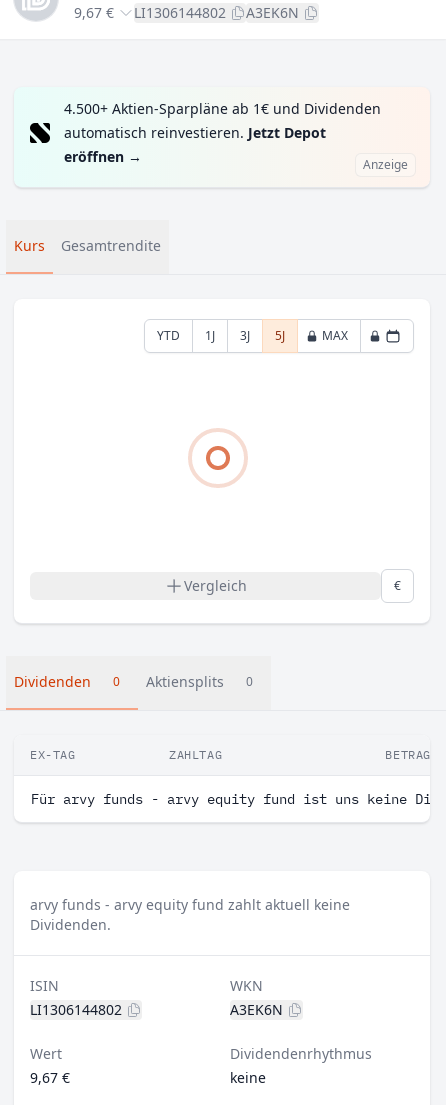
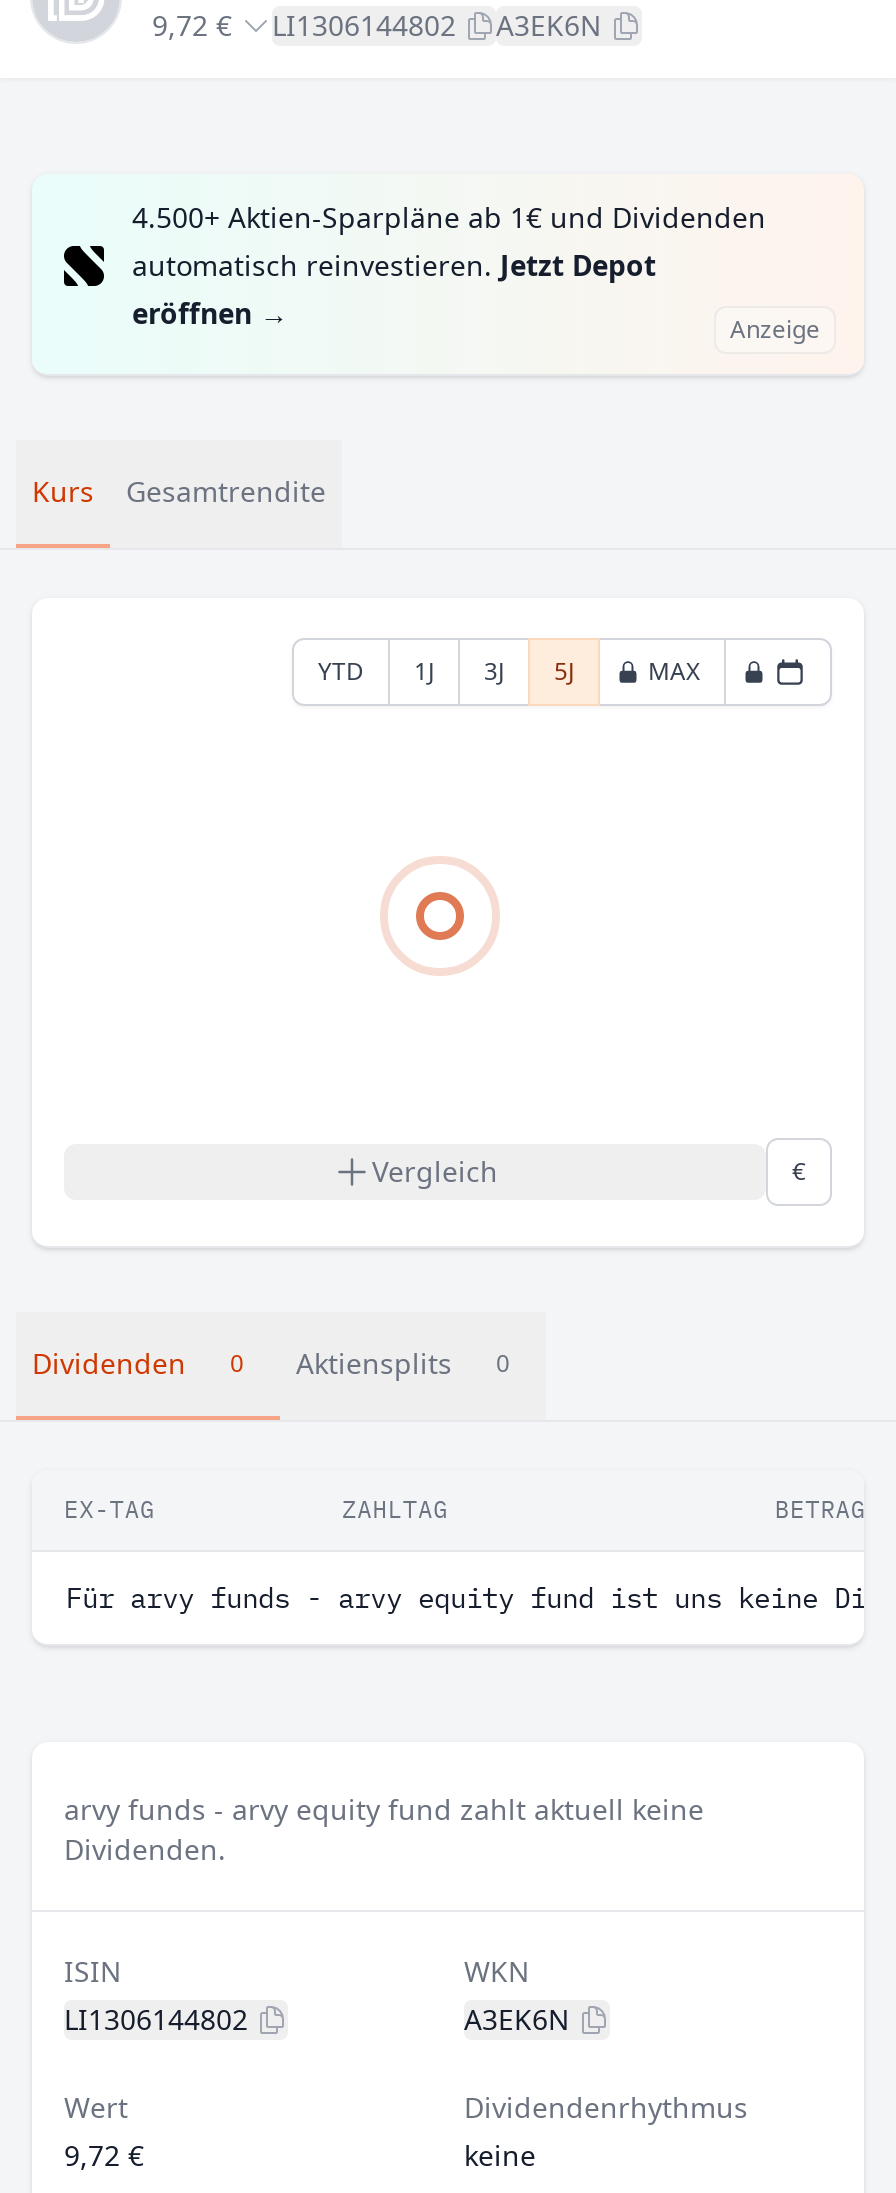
- 9,67 € LI1306144802 A3EK6N
+ 9,72 € LI1306144802 A3EK6N

- 9,67 €
+ 9,72 €
